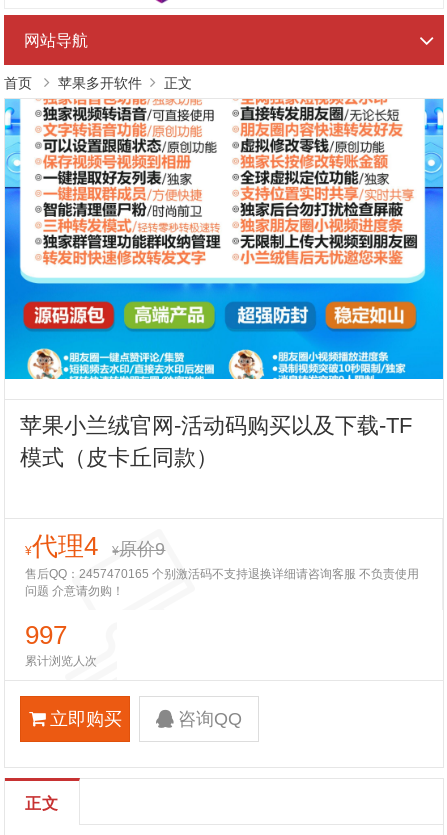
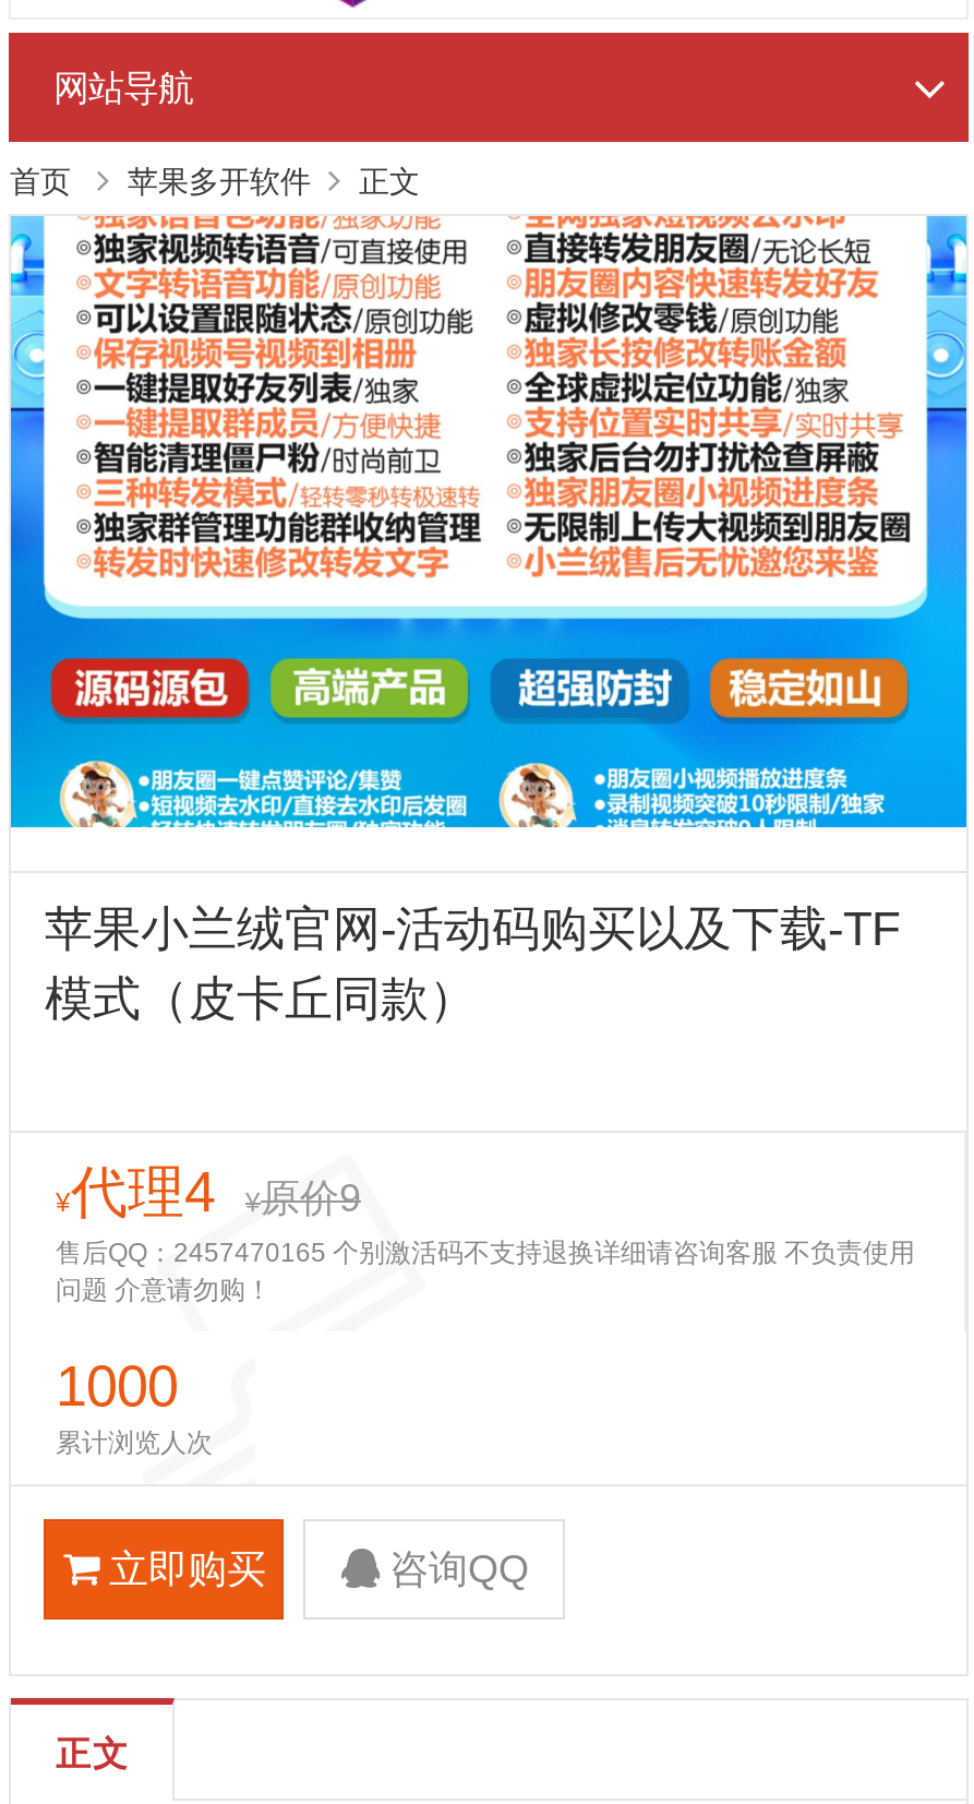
- 997
+ 1000
